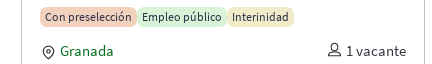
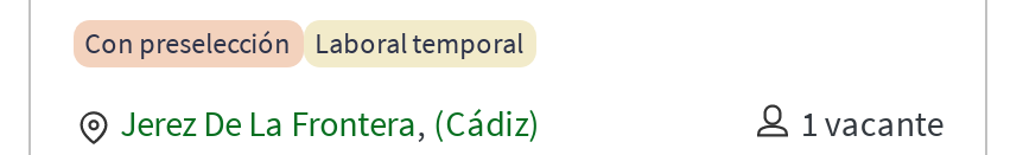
- Empleo público
- Interinidad
+ Laboral temporal

- Granada
+ Jerez De La Frontera, (Cádiz)
